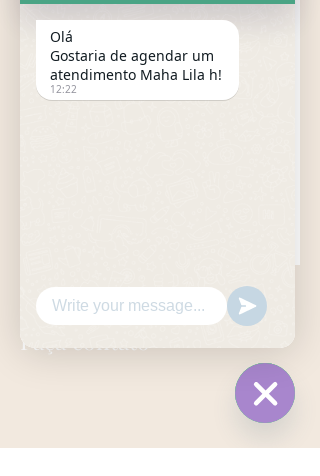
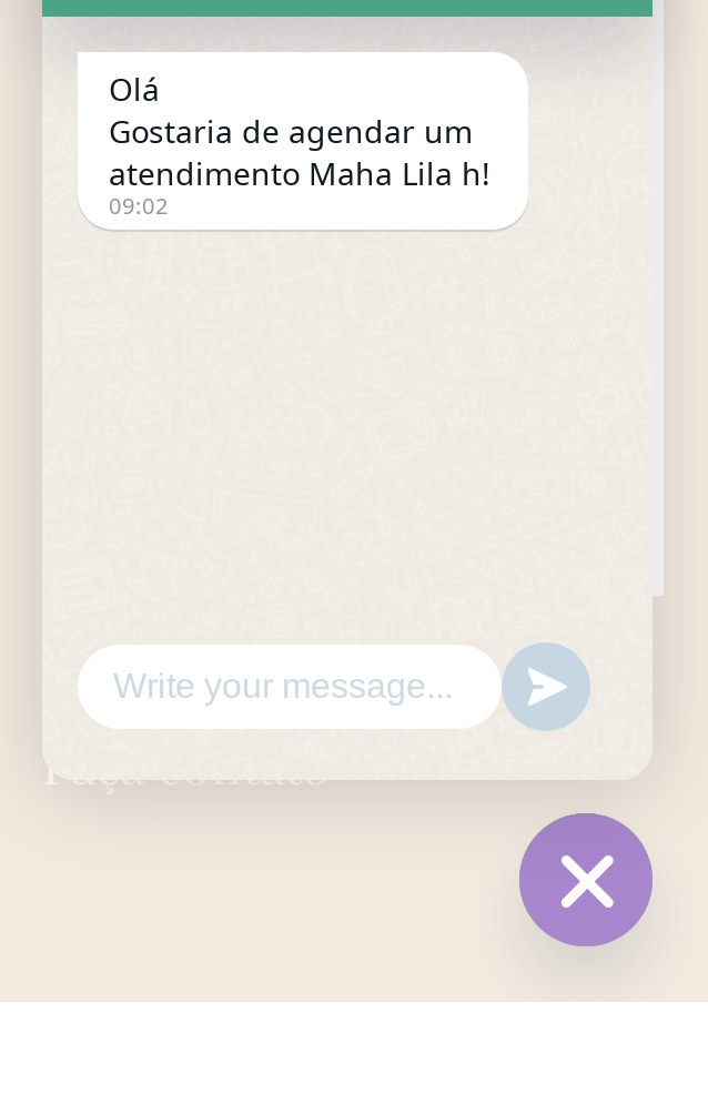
- 12:22
+ 09:02
